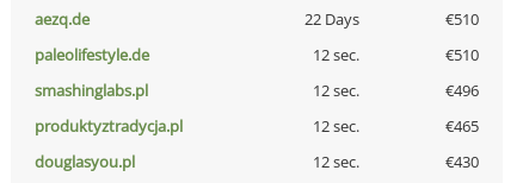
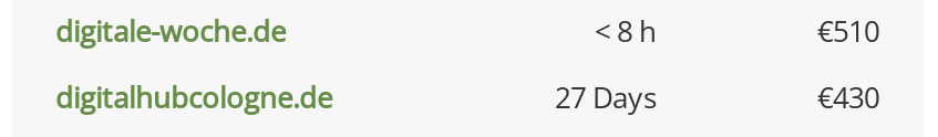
- aezq.de
- 22 Days
+ digitale-woche.de
+ < 8 h

- paleolifestyle.de
- 12 sec.
- €510
- smashinglabs.pl
- 12 sec.
- €496
- produktyztradycja.pl
- 12 sec.
- €465
- douglasyou.pl
- 12 sec.
+ digitalhubcologne.de
+ 27 Days
